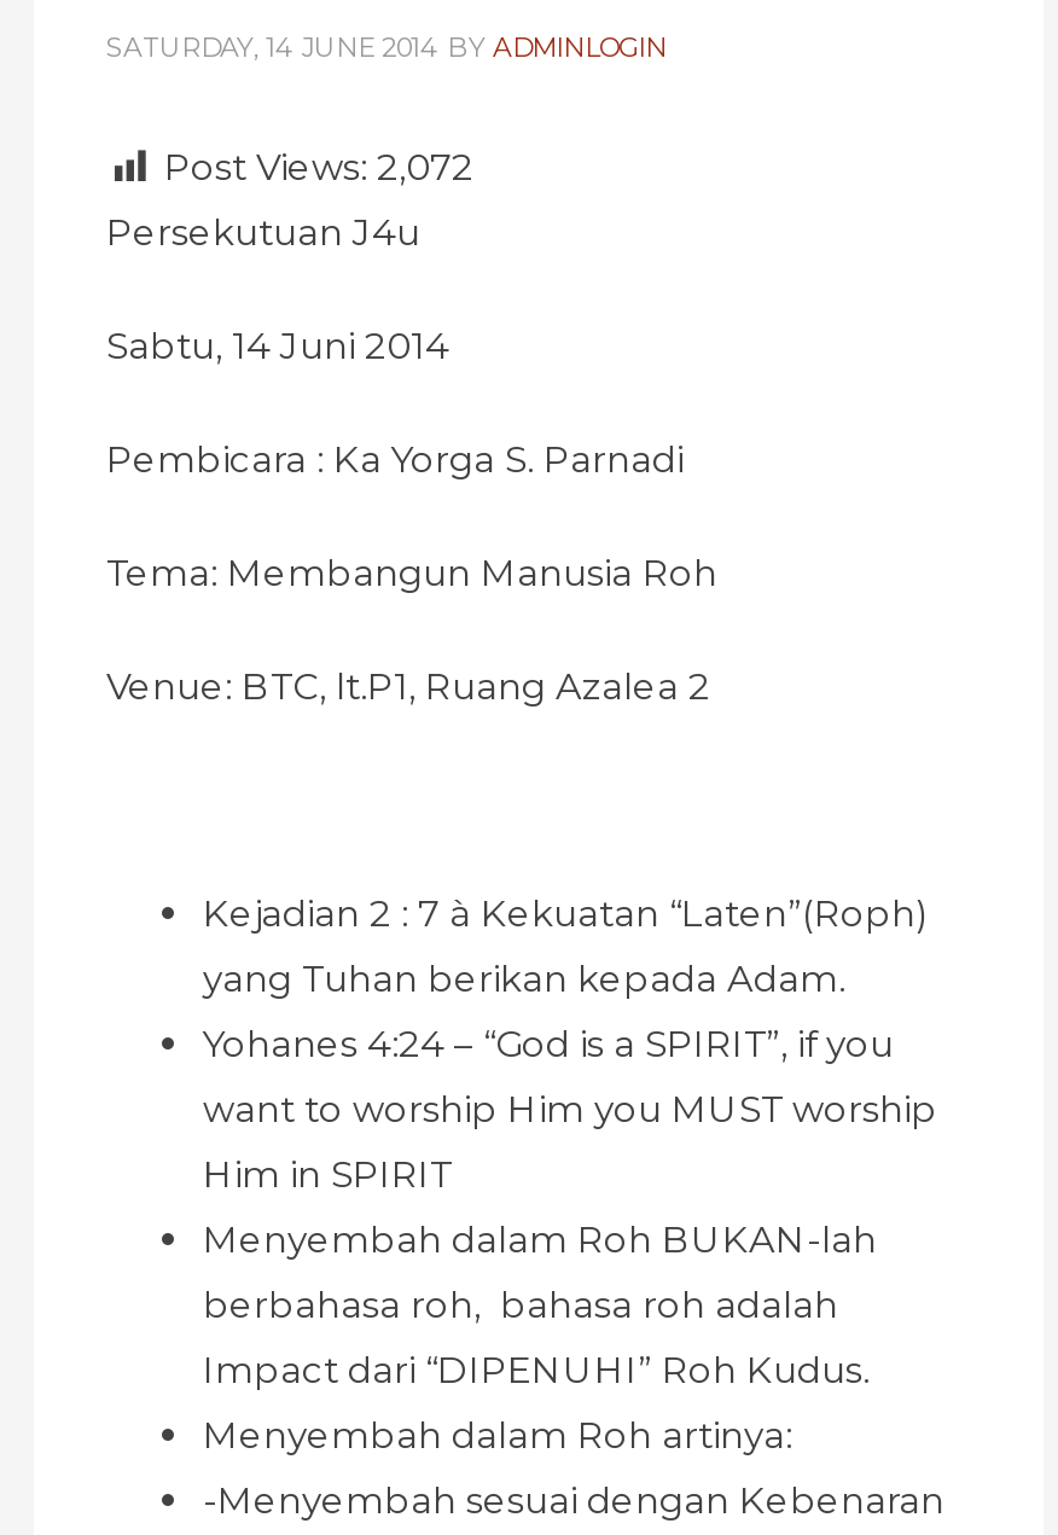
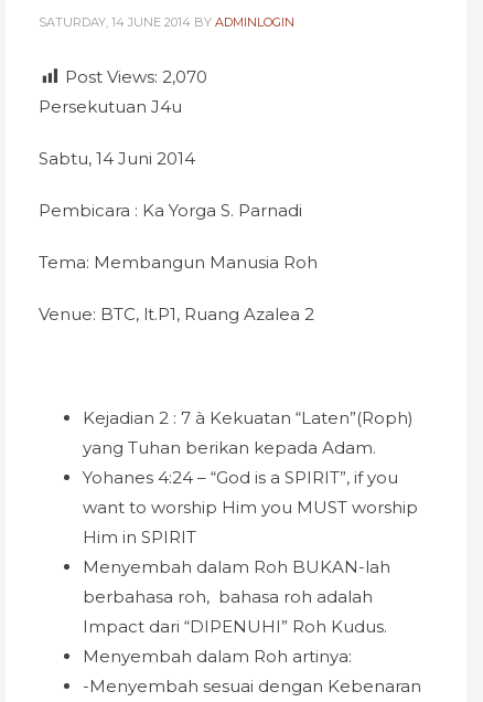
- Post Views: 2,072
+ Post Views: 2,070
